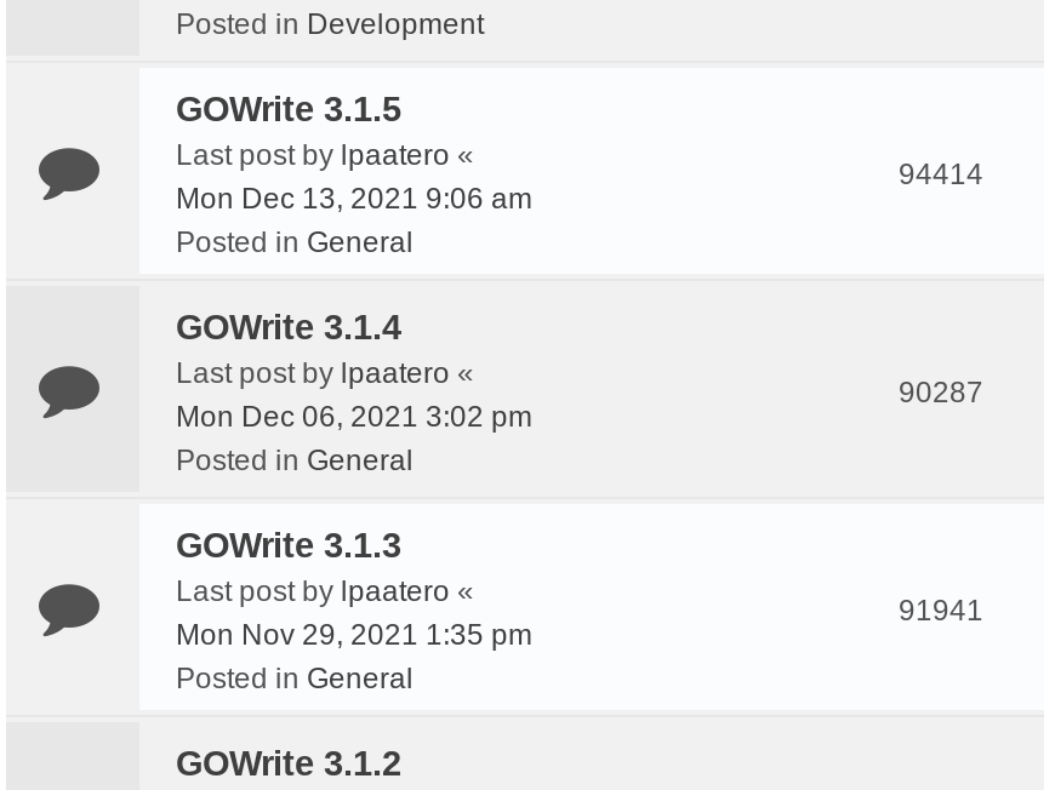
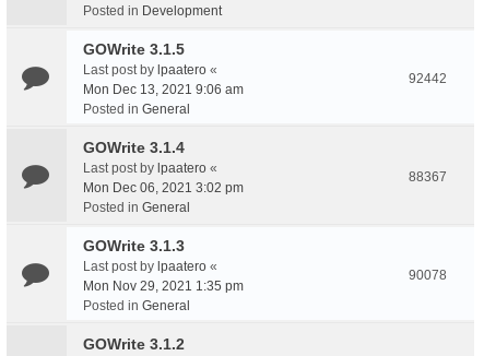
- 94414
+ 92442

- 90287
+ 88367

- 91941
+ 90078
